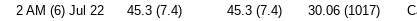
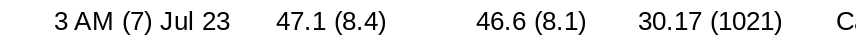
- 2 AM (6) Jul 22
+ 3 AM (7) Jul 23

- 45.3 (7.4)
+ 47.1 (8.4)

- 45.3 (7.4)
+ 46.6 (8.1)

- 30.06 (1017)
+ 30.17 (1021)
